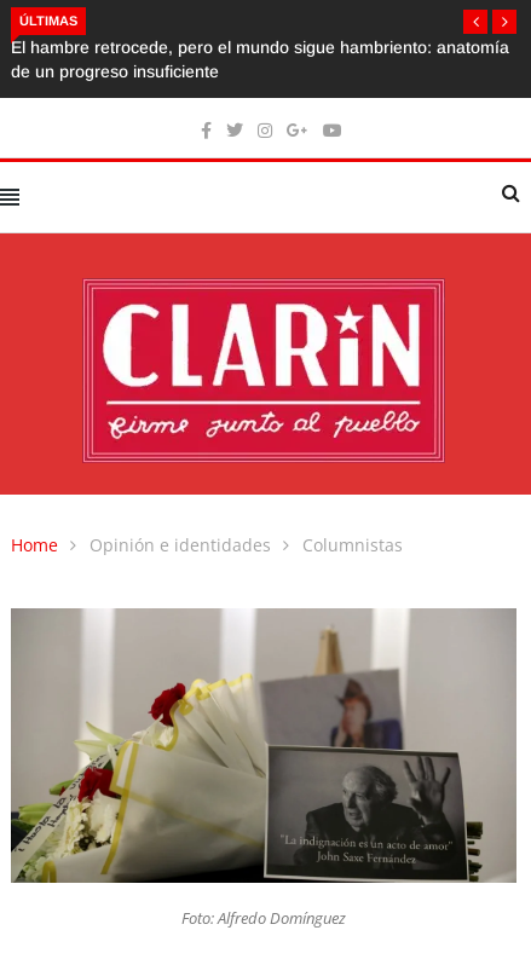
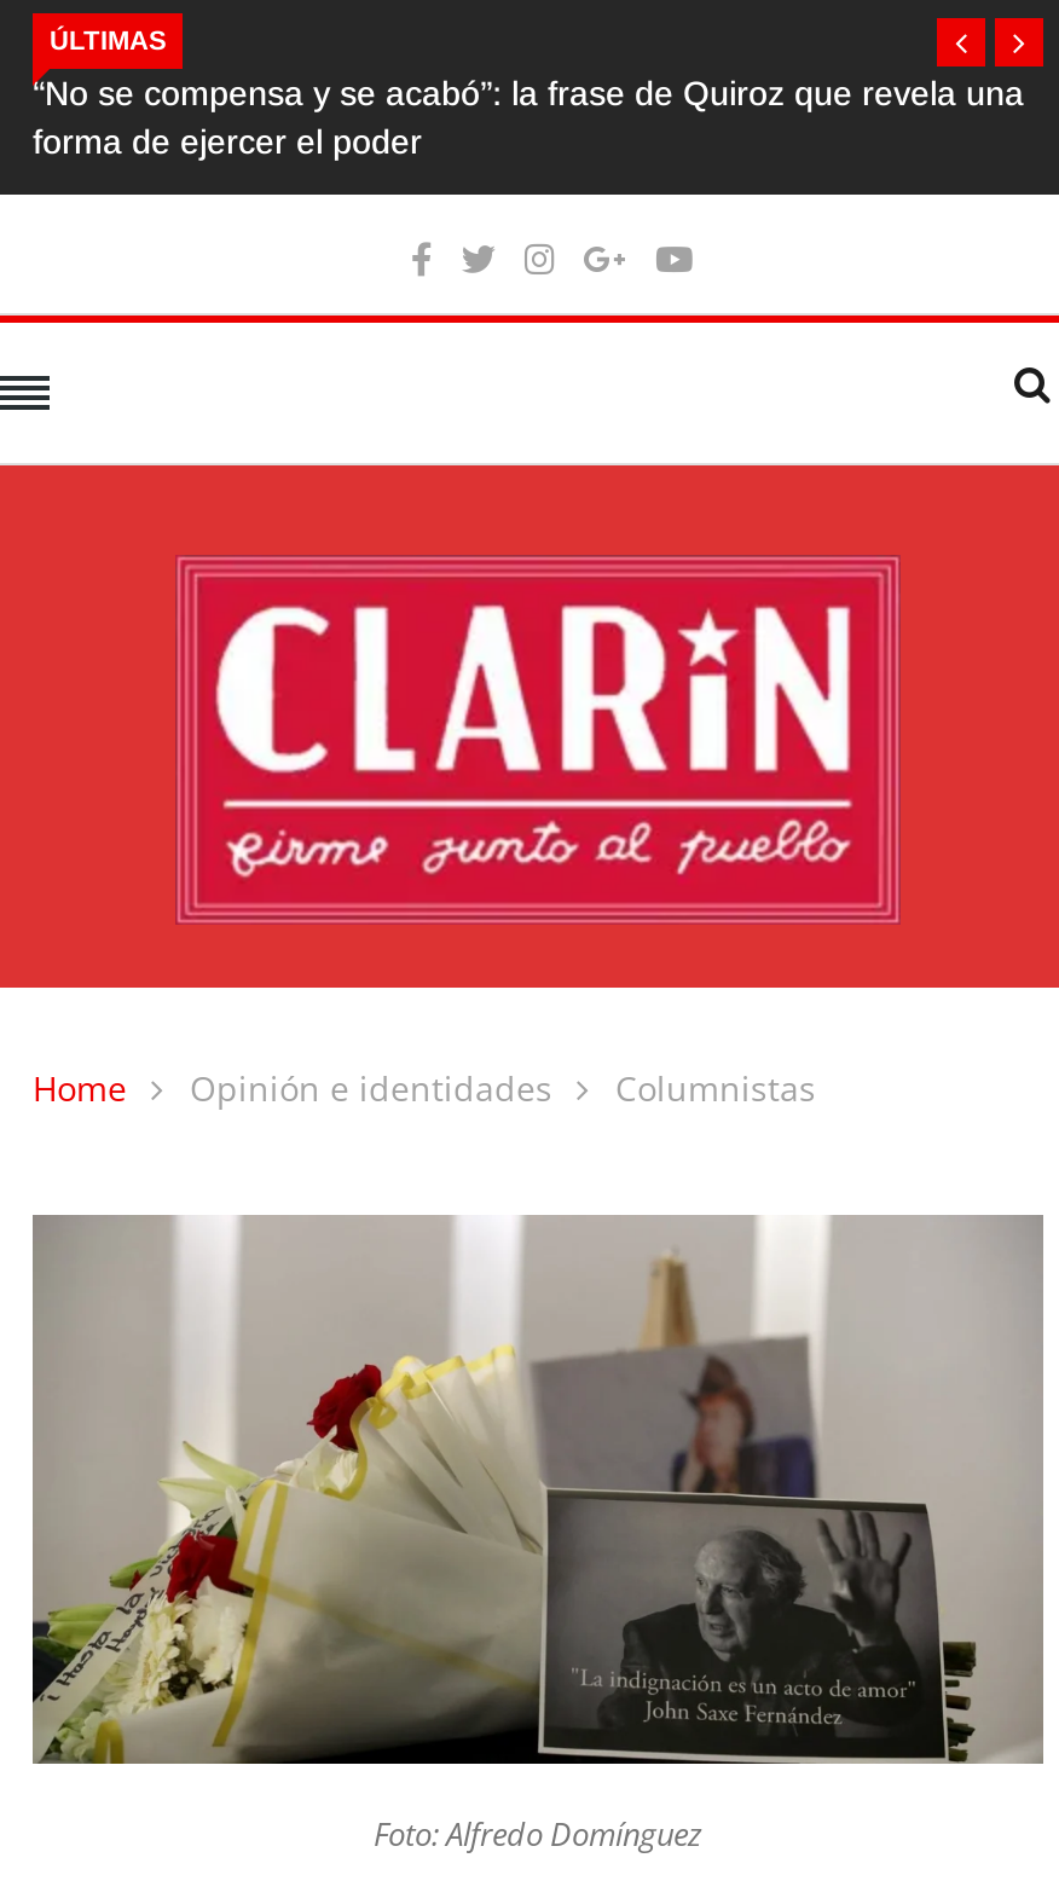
- El hambre retrocede, pero el mundo sigue hambriento: anatomía
- de un progreso insuficiente
+ “No se compensa y se acabó”: la frase de Quiroz que revela una
+ forma de ejercer el poder
